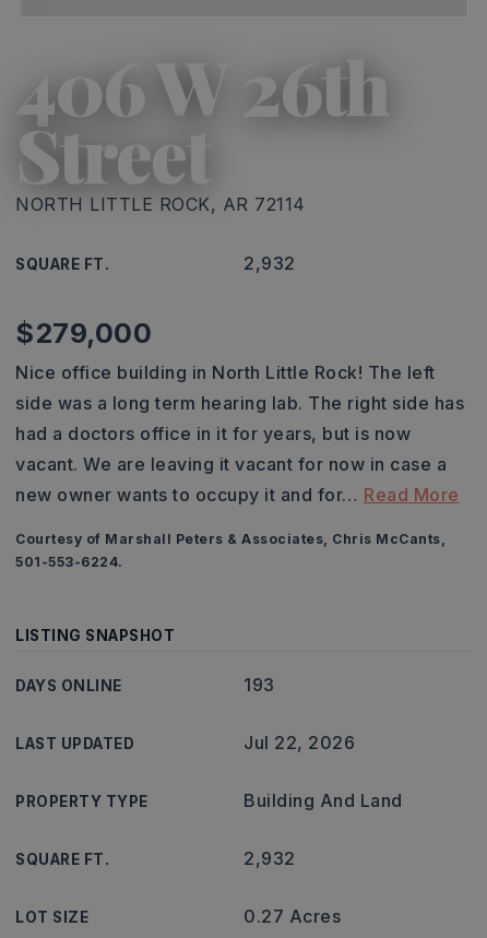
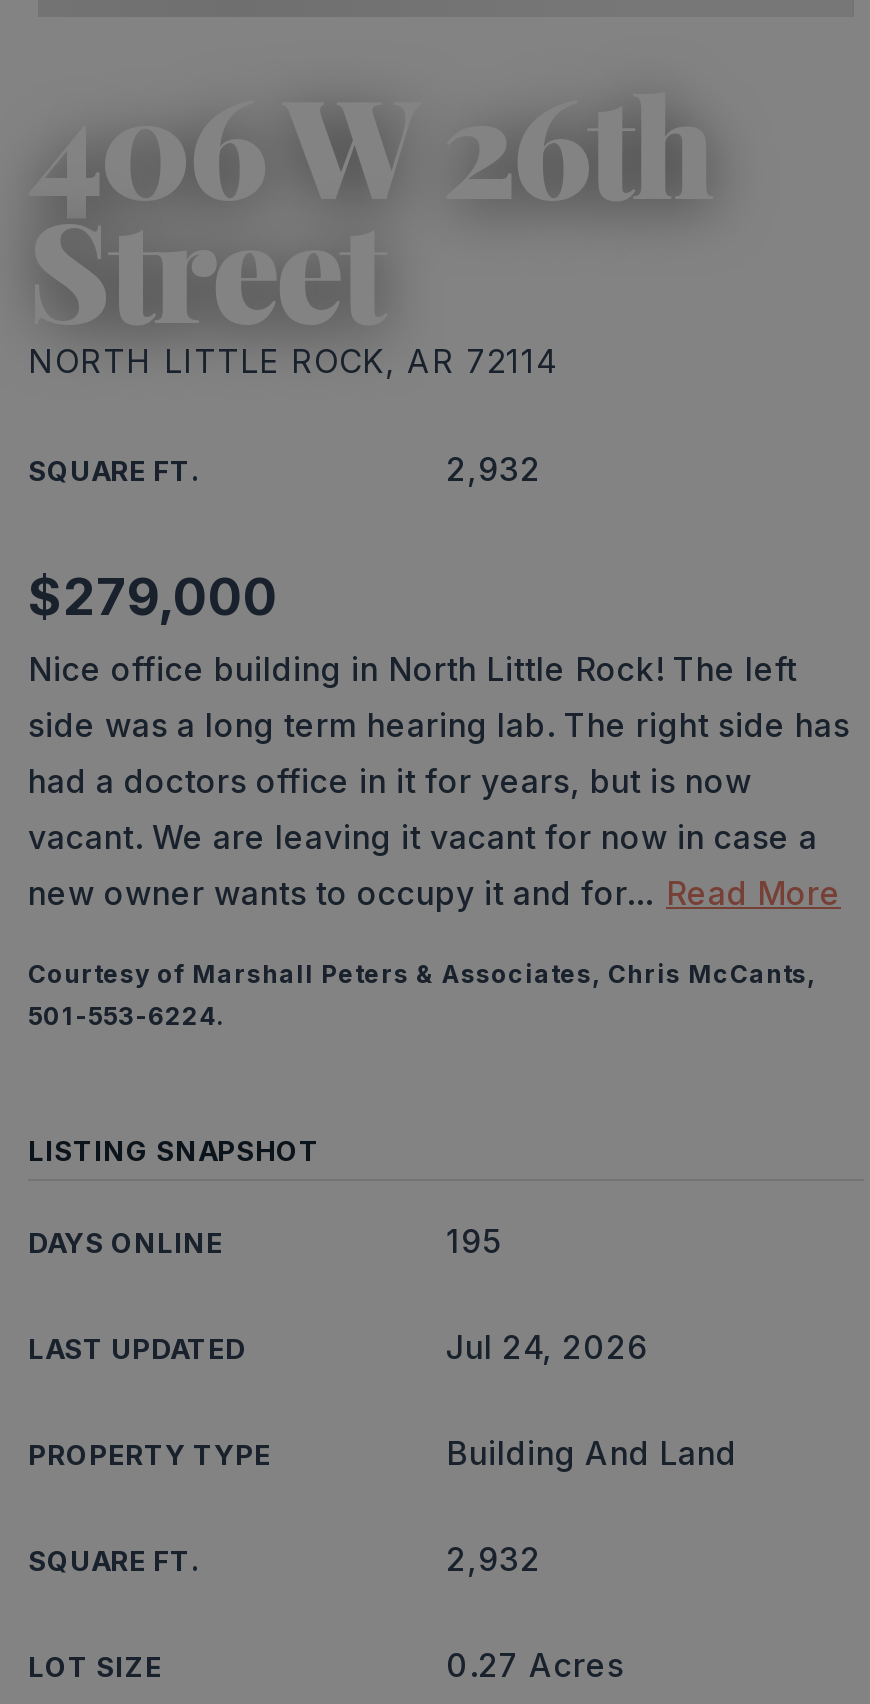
- 193
+ 195

- Jul 22, 2026
+ Jul 24, 2026
